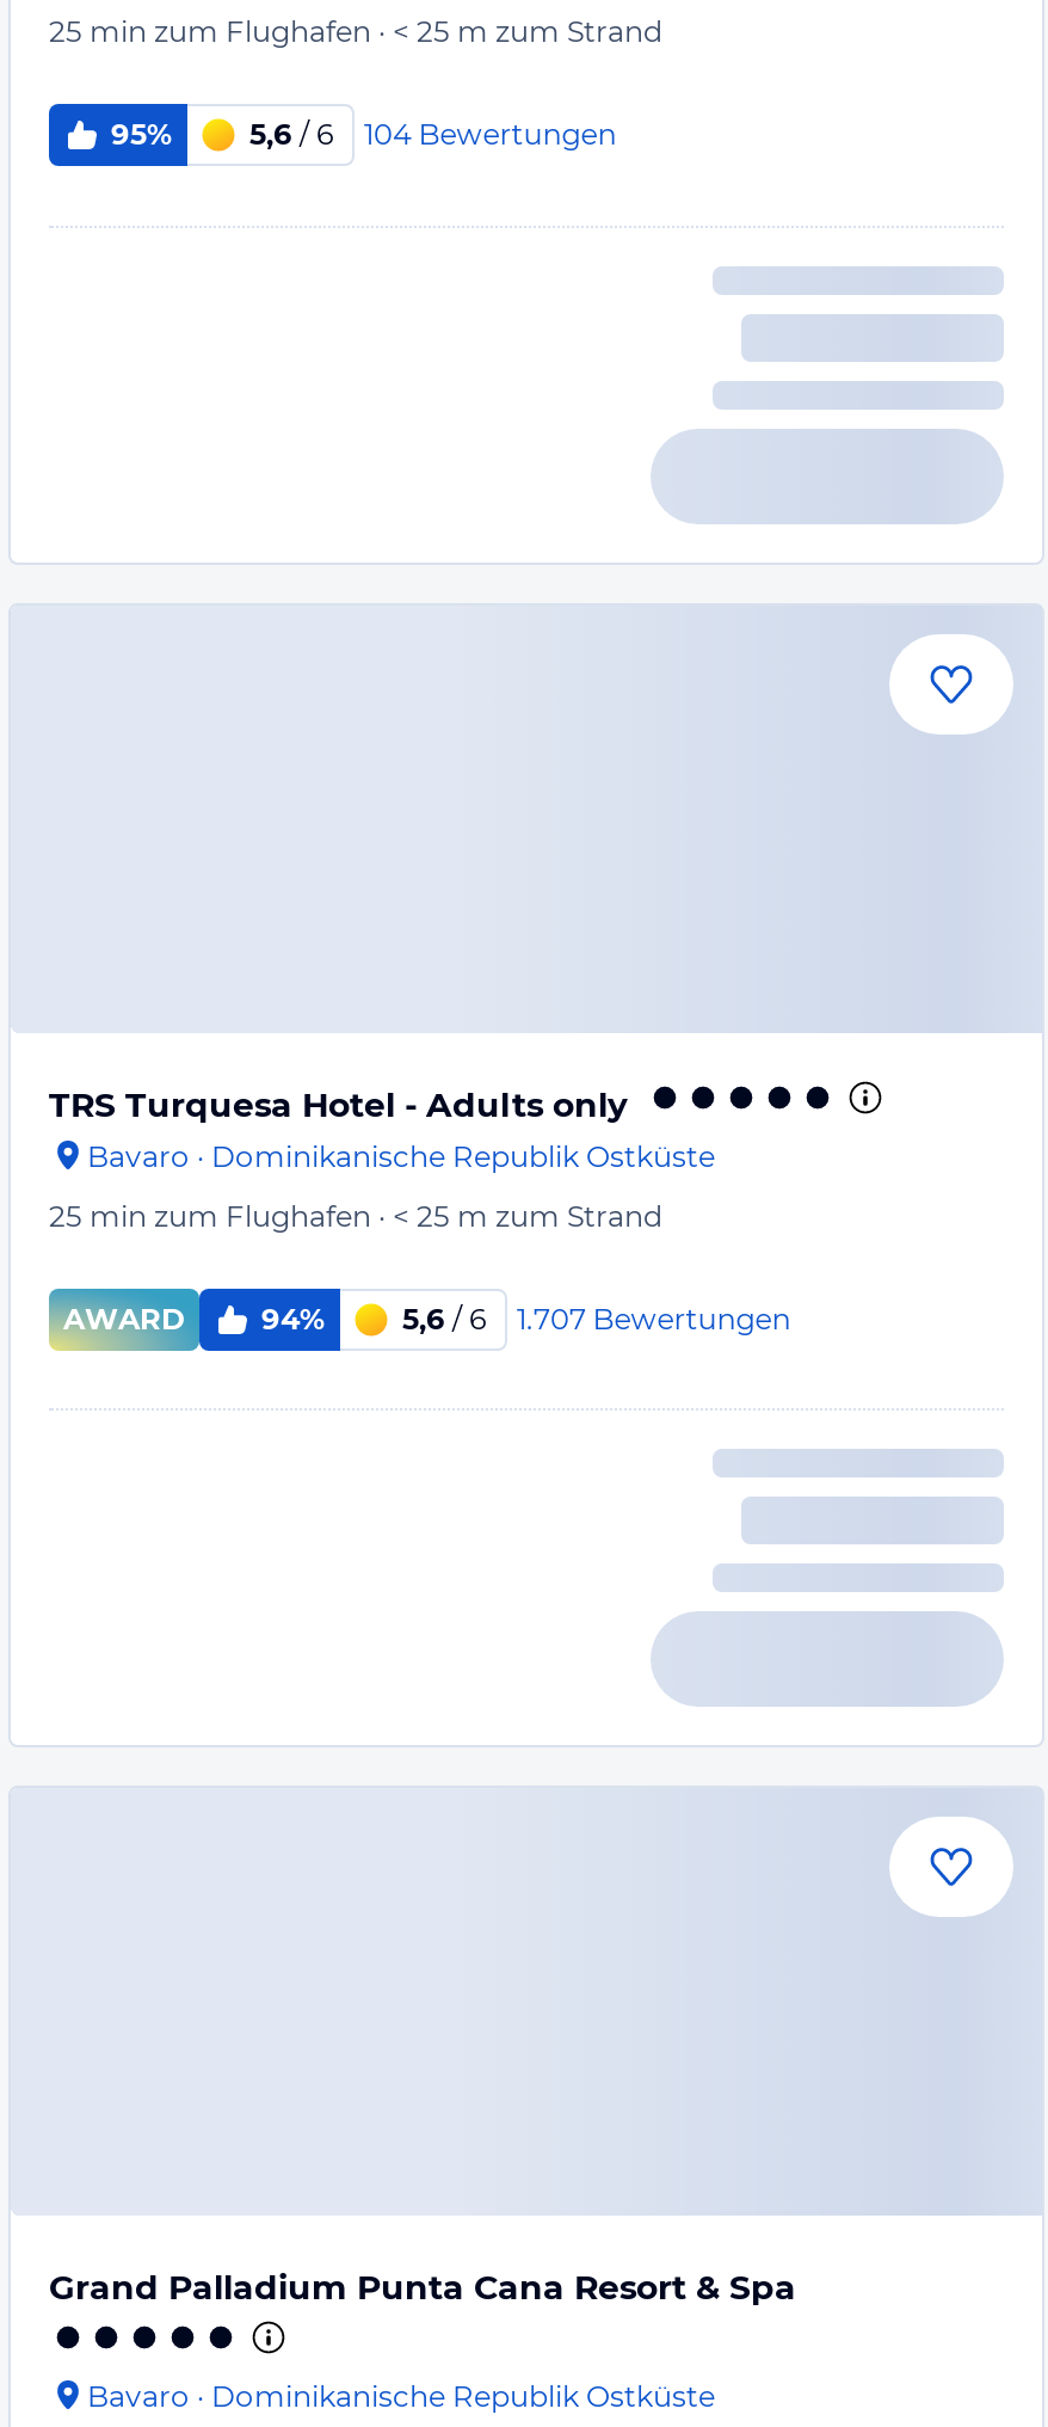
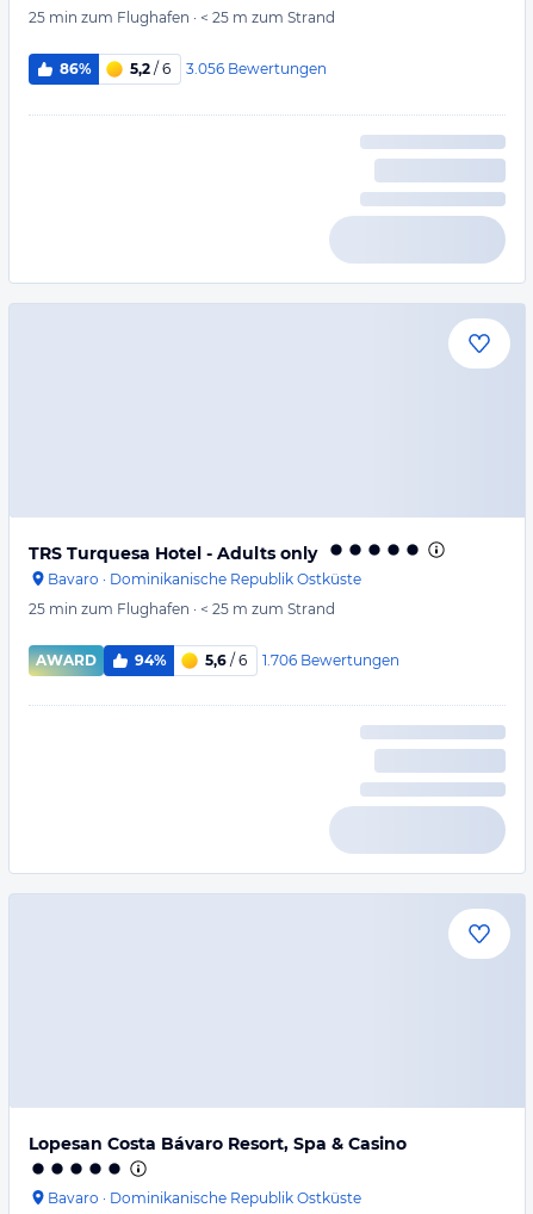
- 95%
+ 86%

- 5,6 / 6
+ 5,2 / 6

- 104 Bewertungen
+ 3.056 Bewertungen

- 5,6 / 6 1.707 Bewertungen
+ 5,6 / 6 1.706 Bewertungen

- Grand Palladium Punta Cana Resort & Spa
+ Lopesan Costa Bávaro Resort, Spa & Casino
